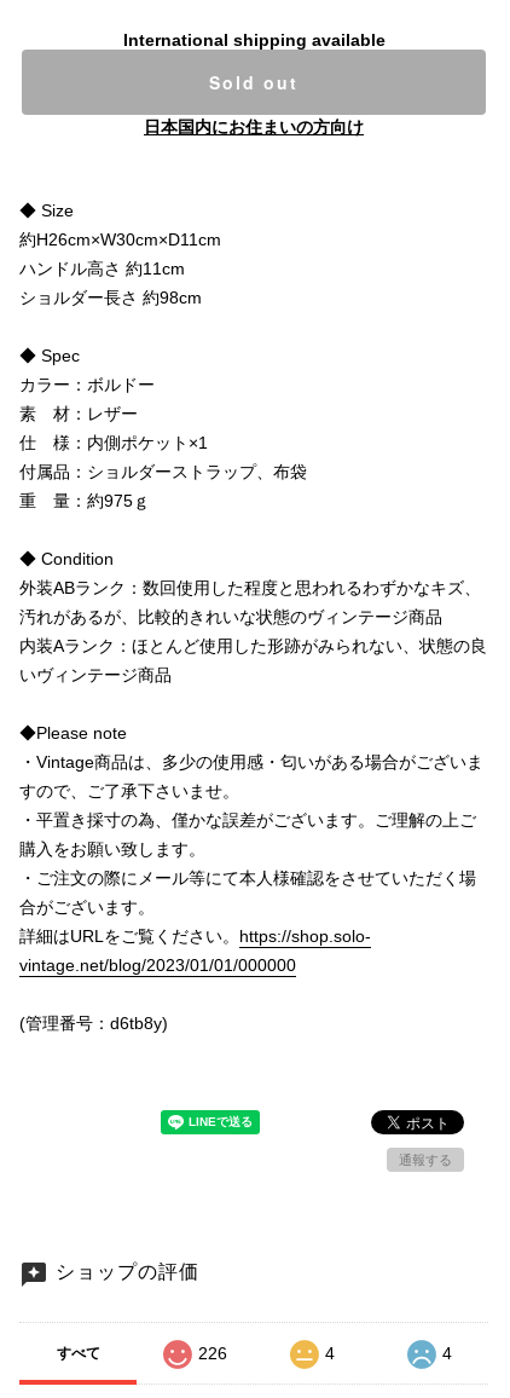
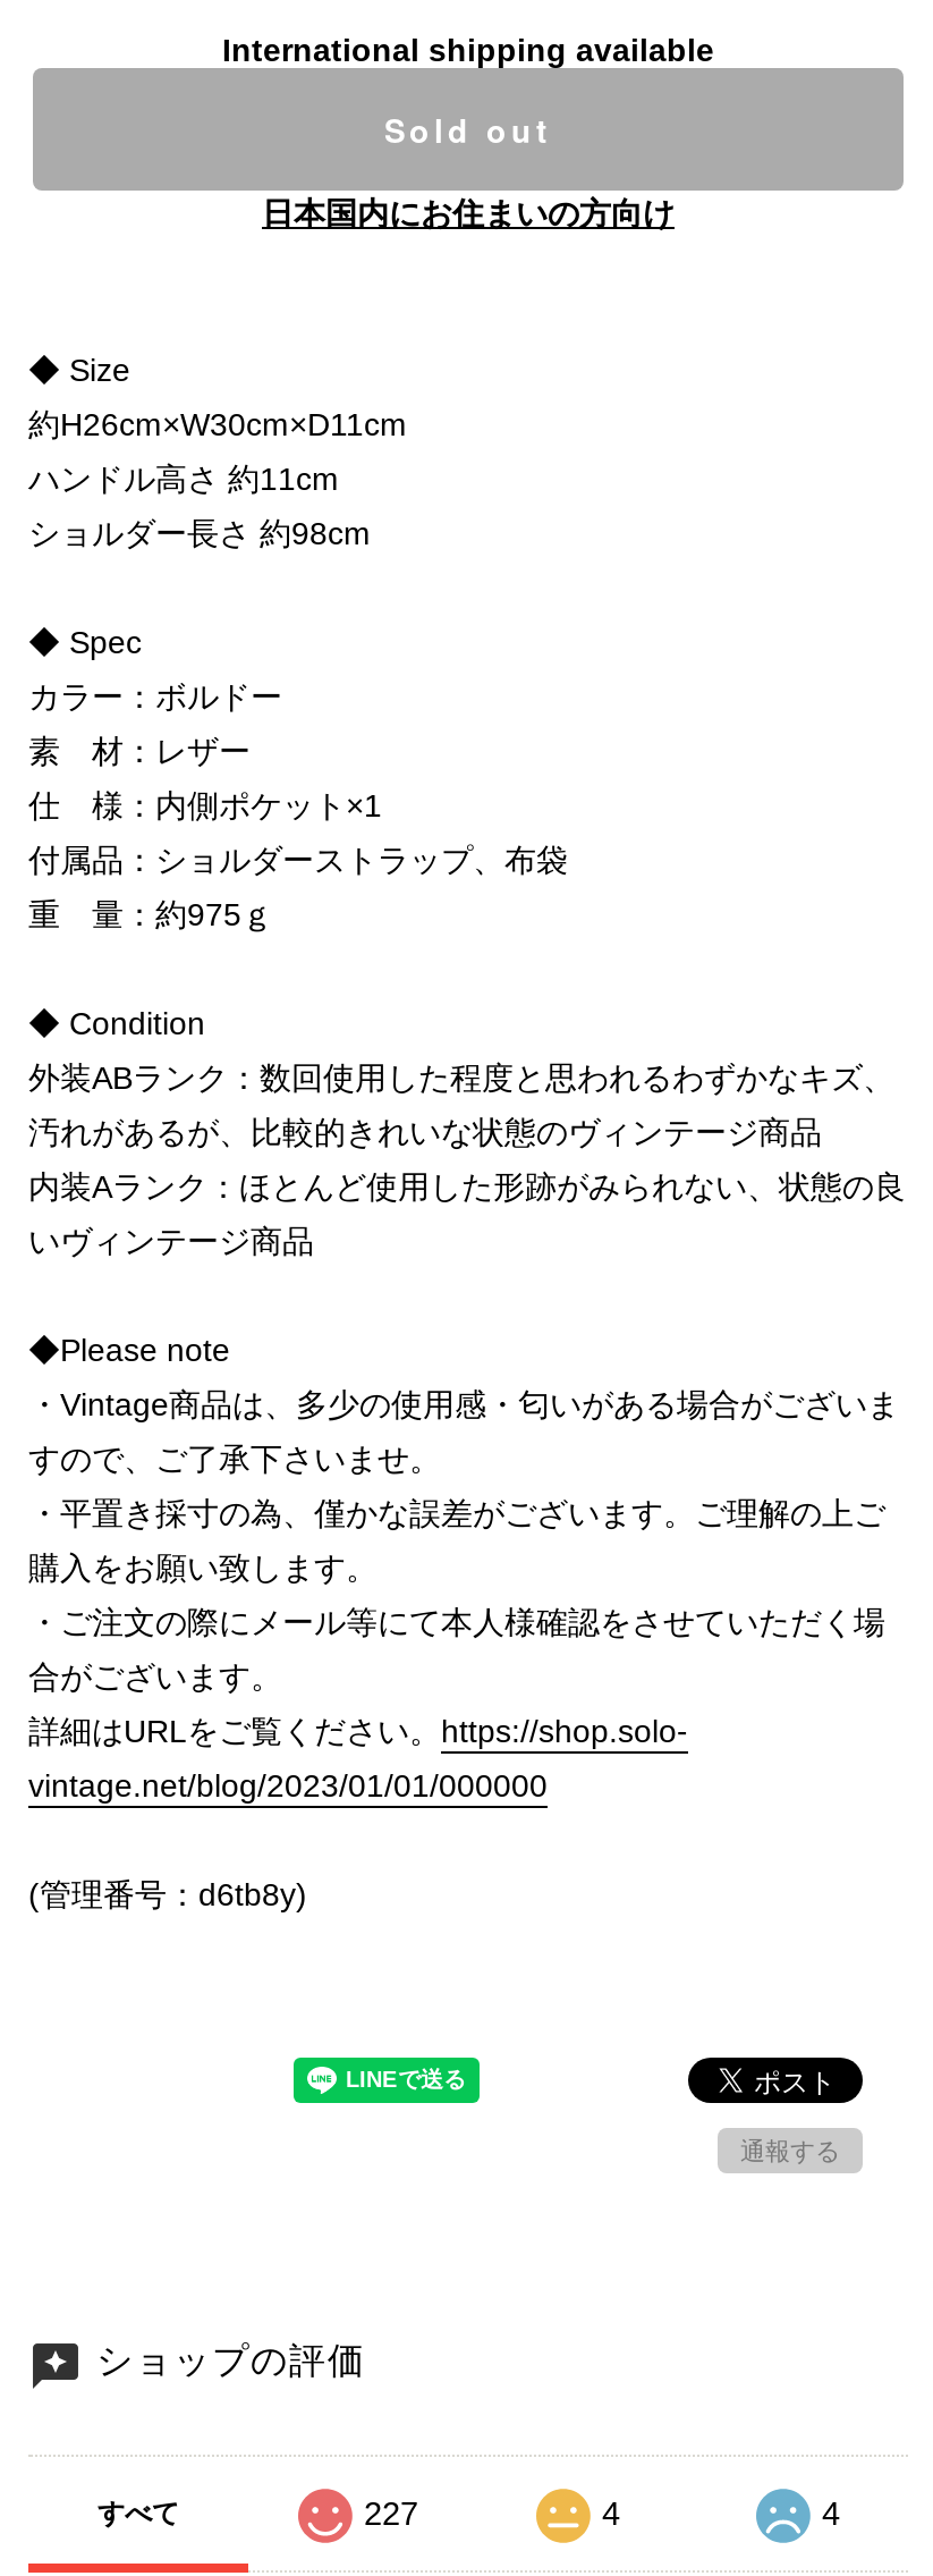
- 226
+ 227
